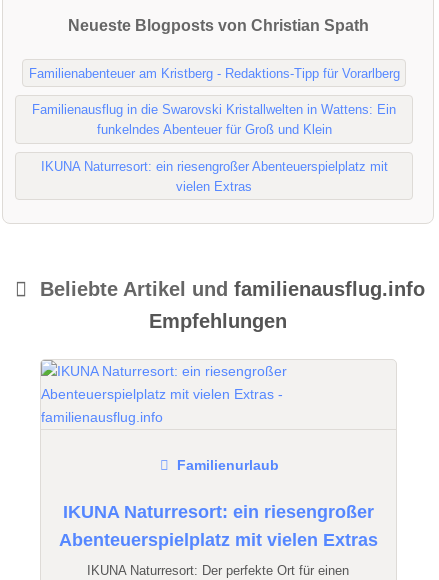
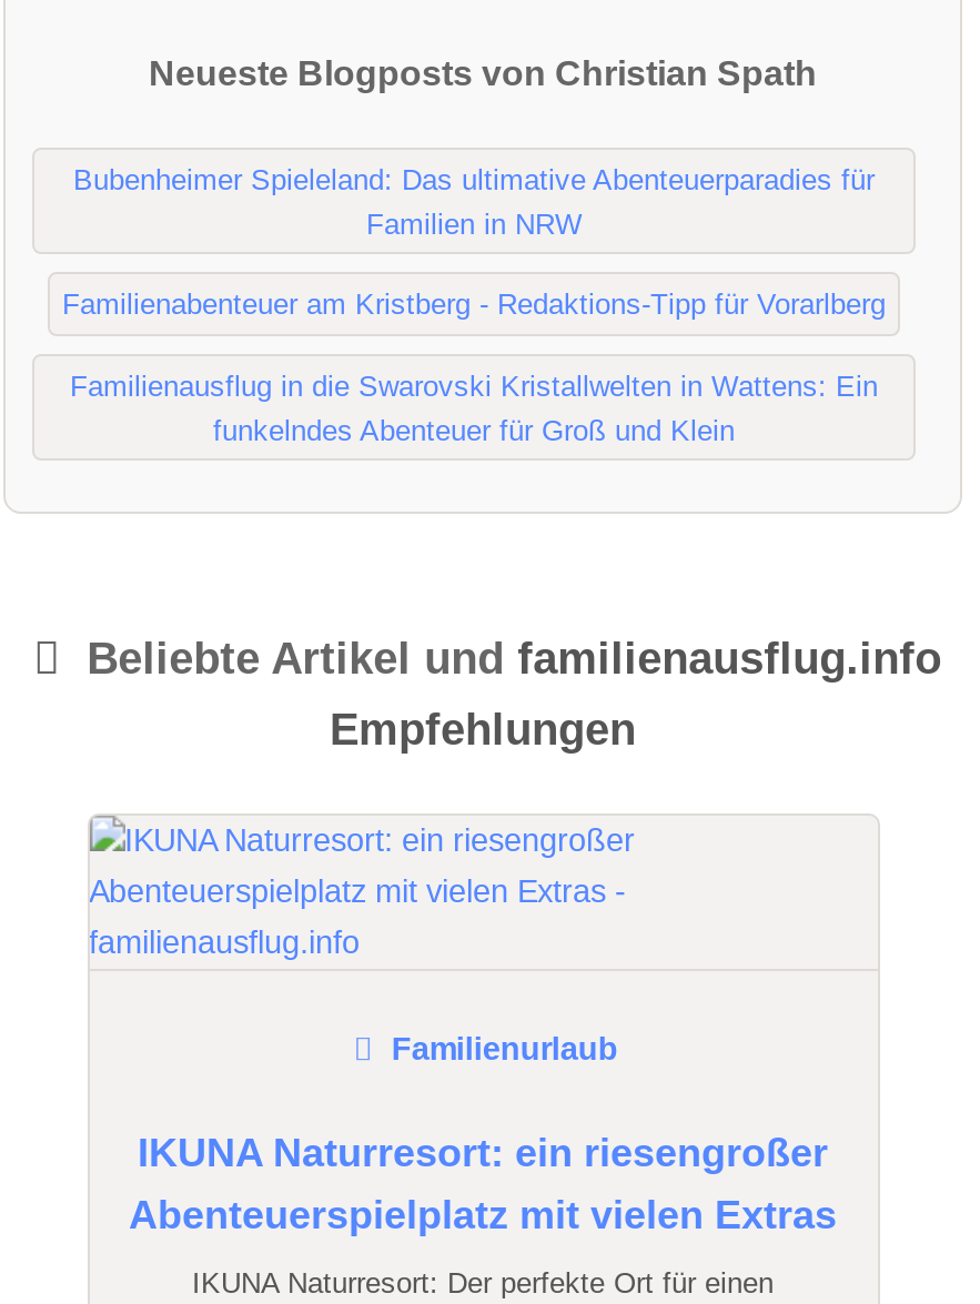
+ Bubenheimer Spieleland: Das ultimative Abenteuerparadies für
+ Familien in NRW

moved down: Familienabenteuer am Kristberg - Redaktions-Tipp für Vorarlberg | Familienausflug in die Swarovski Kristallwelten in Wattens: Ein | funkelndes Abenteuer für Groß und Klein

- IKUNA Naturresort: ein riesengroßer Abenteuerspielplatz mit
- vielen Extras
